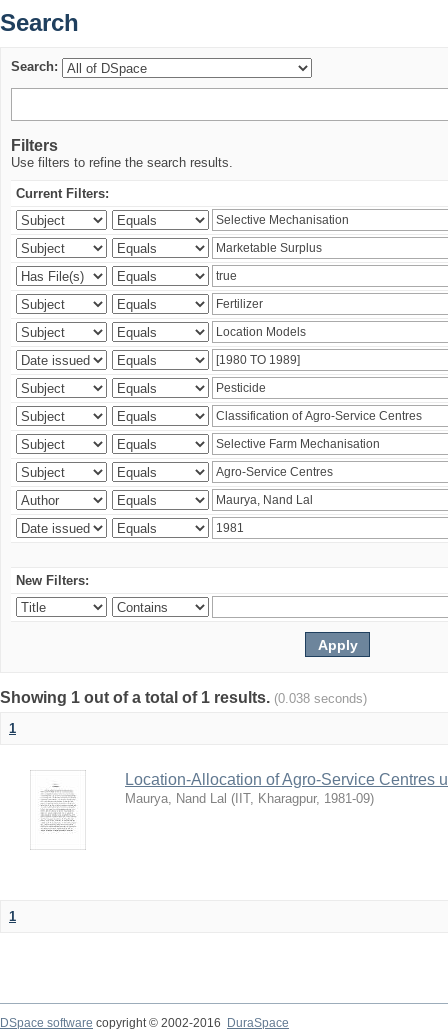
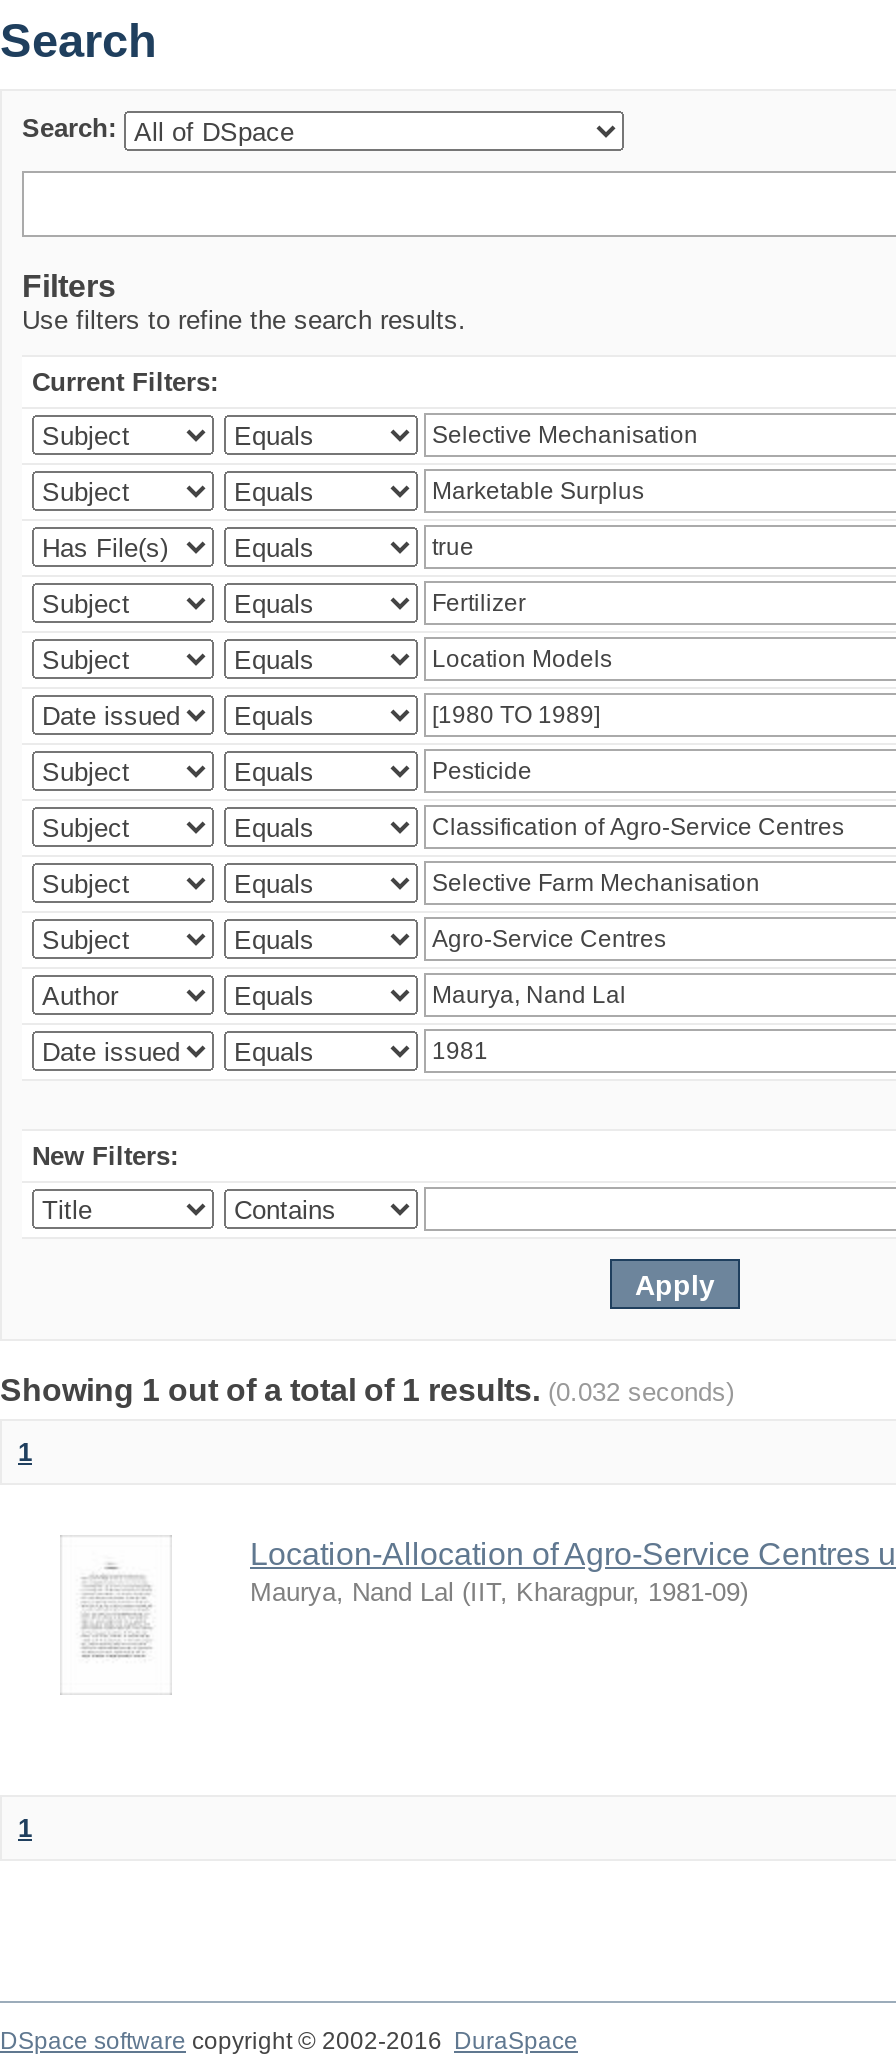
- Showing 1 out of a total of 1 results. (0.038 seconds)
+ Showing 1 out of a total of 1 results. (0.032 seconds)
